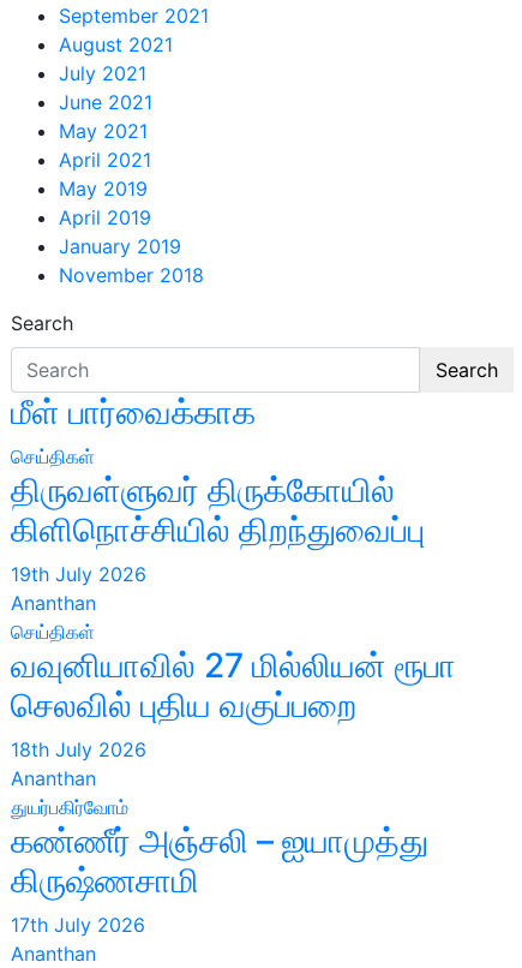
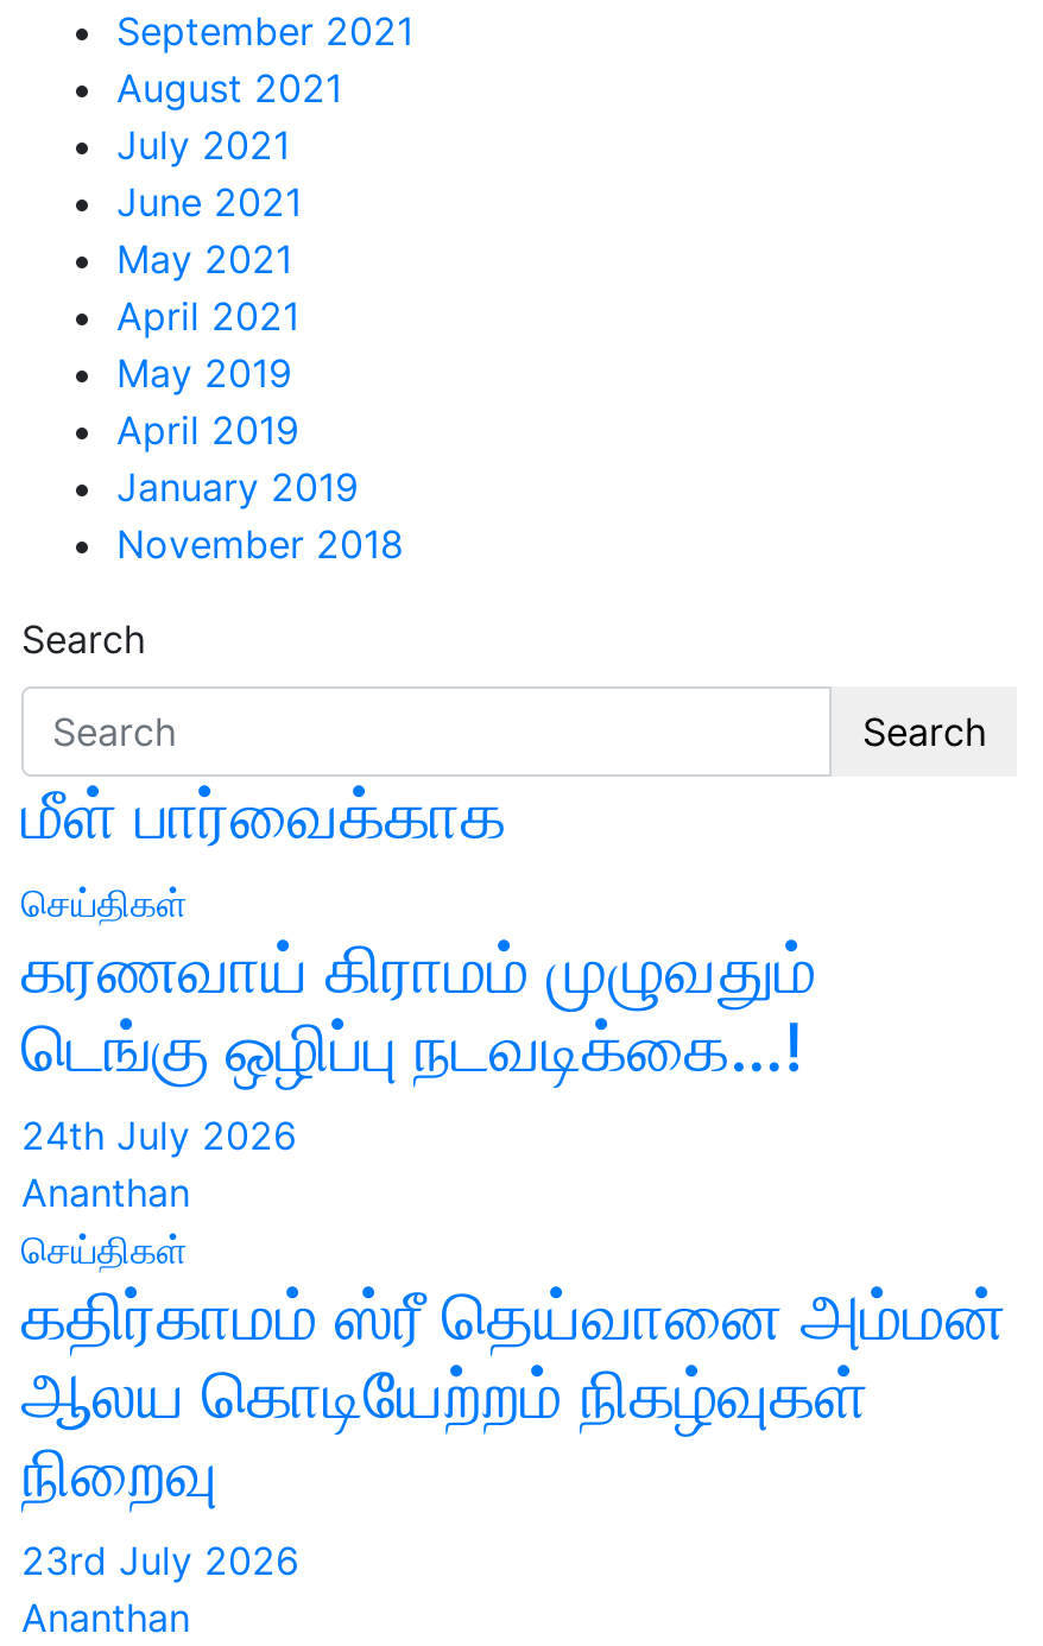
- திருவள்ளுவர் திருக்கோயில்
- கிளிநொச்சியில் திறந்துவைப்பு
- 19th July 2026
+ கரணவாய் கிராமம் முழுவதும்
+ டெங்கு ஒழிப்பு நடவடிக்கை…!
+ 24th July 2026

- வவுனியாவில் 27 மில்லியன் ரூபா
- செலவில் புதிய வகுப்பறை
- 18th July 2026
- Ananthan
- துயர்பகிர்வோம்
- கண்ணீர் அஞ்சலி – ஐயாமுத்து
- கிருஷ்ணசாமி
- 17th July 2026
+ கதிர்காமம் ஸ்ரீ தெய்வானை அம்மன்
+ ஆலய கொடியேற்றம் நிகழ்வுகள்
+ நிறைவு
+ 23rd July 2026
